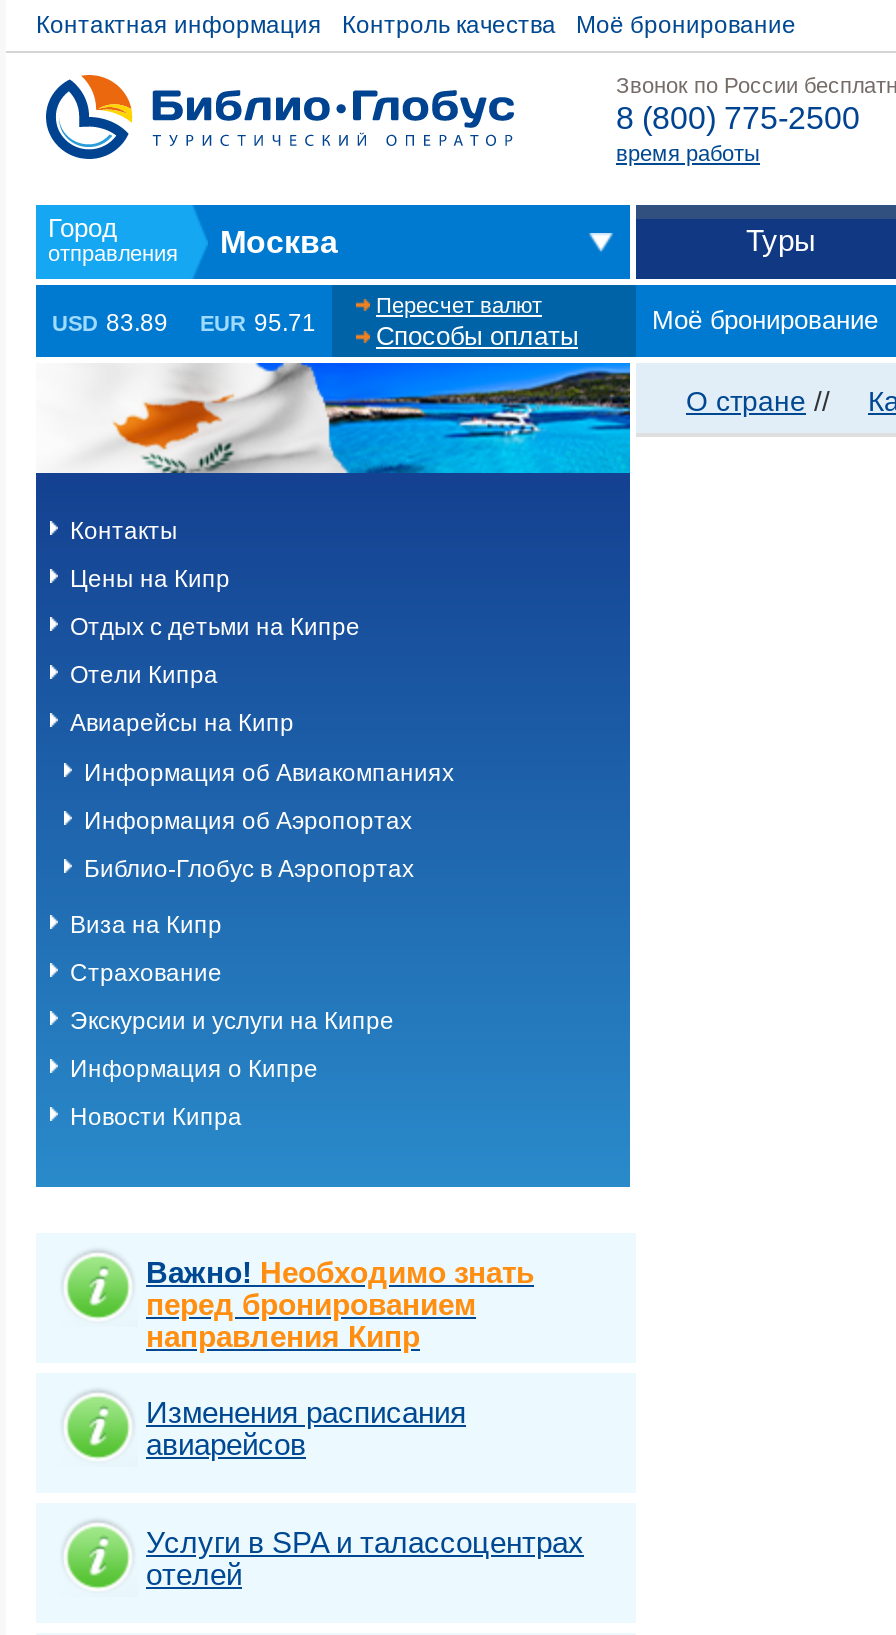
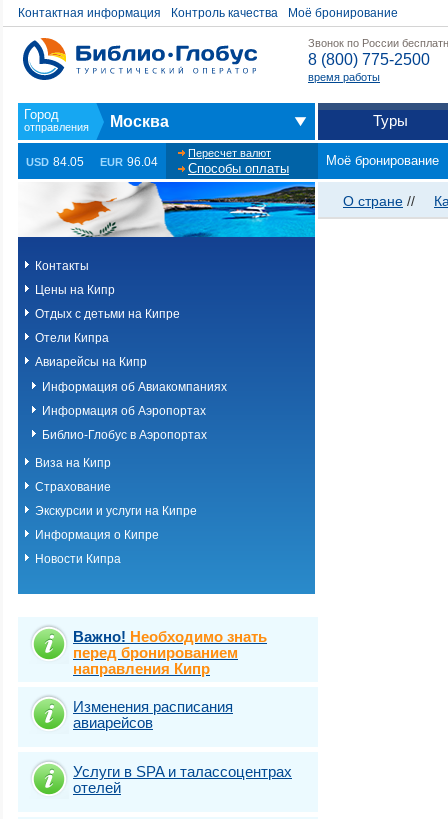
- USD 83.89
+ USD 84.05

- EUR 95.71
+ EUR 96.04
